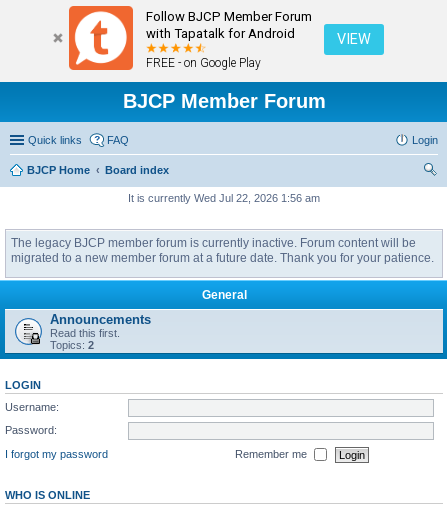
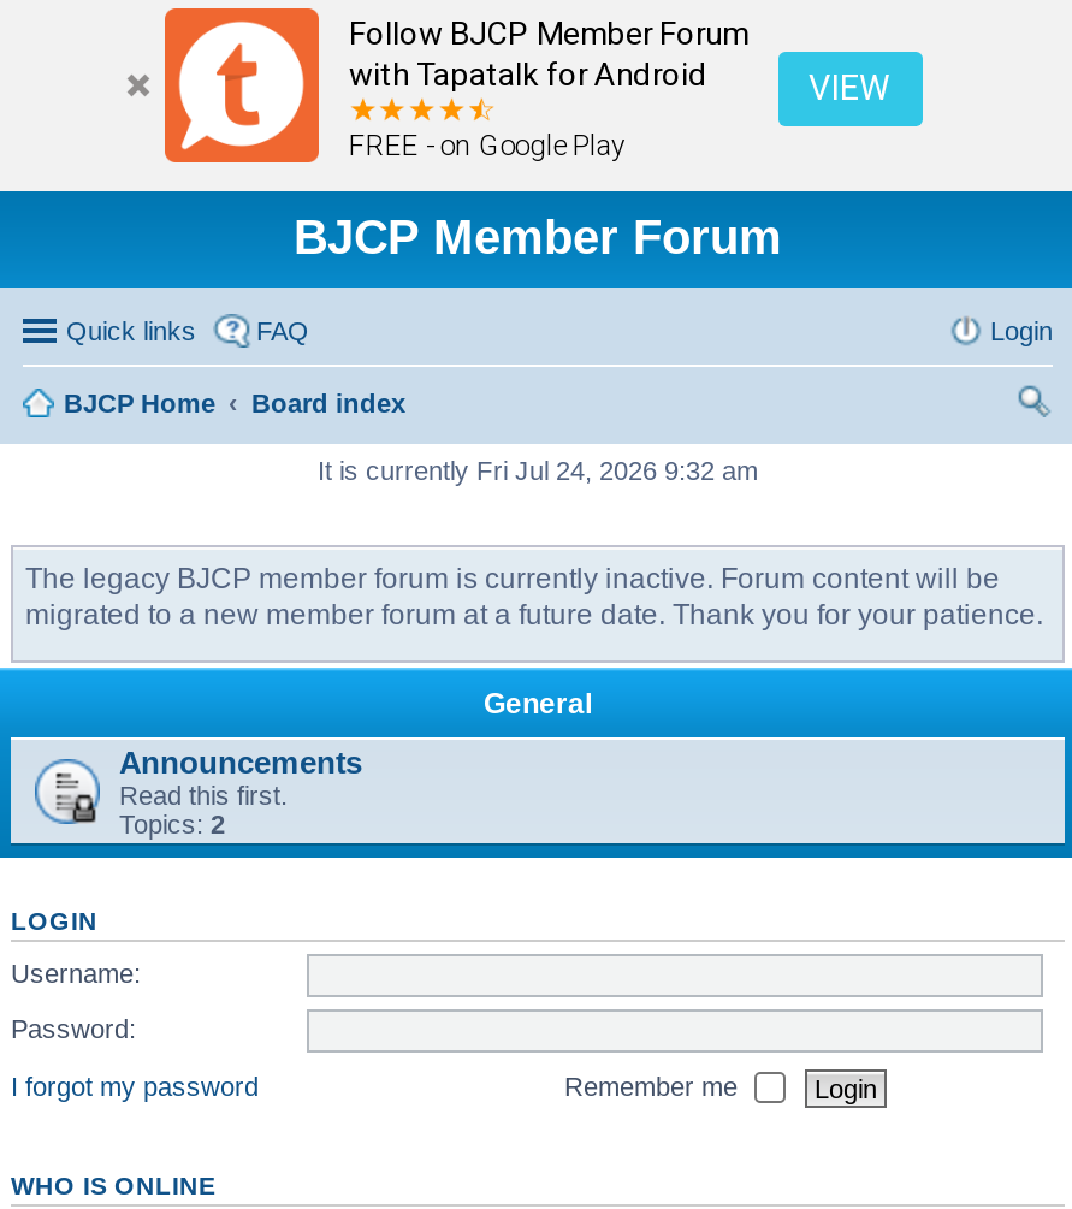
- It is currently Wed Jul 22, 2026 1:56 am
+ It is currently Fri Jul 24, 2026 9:32 am
